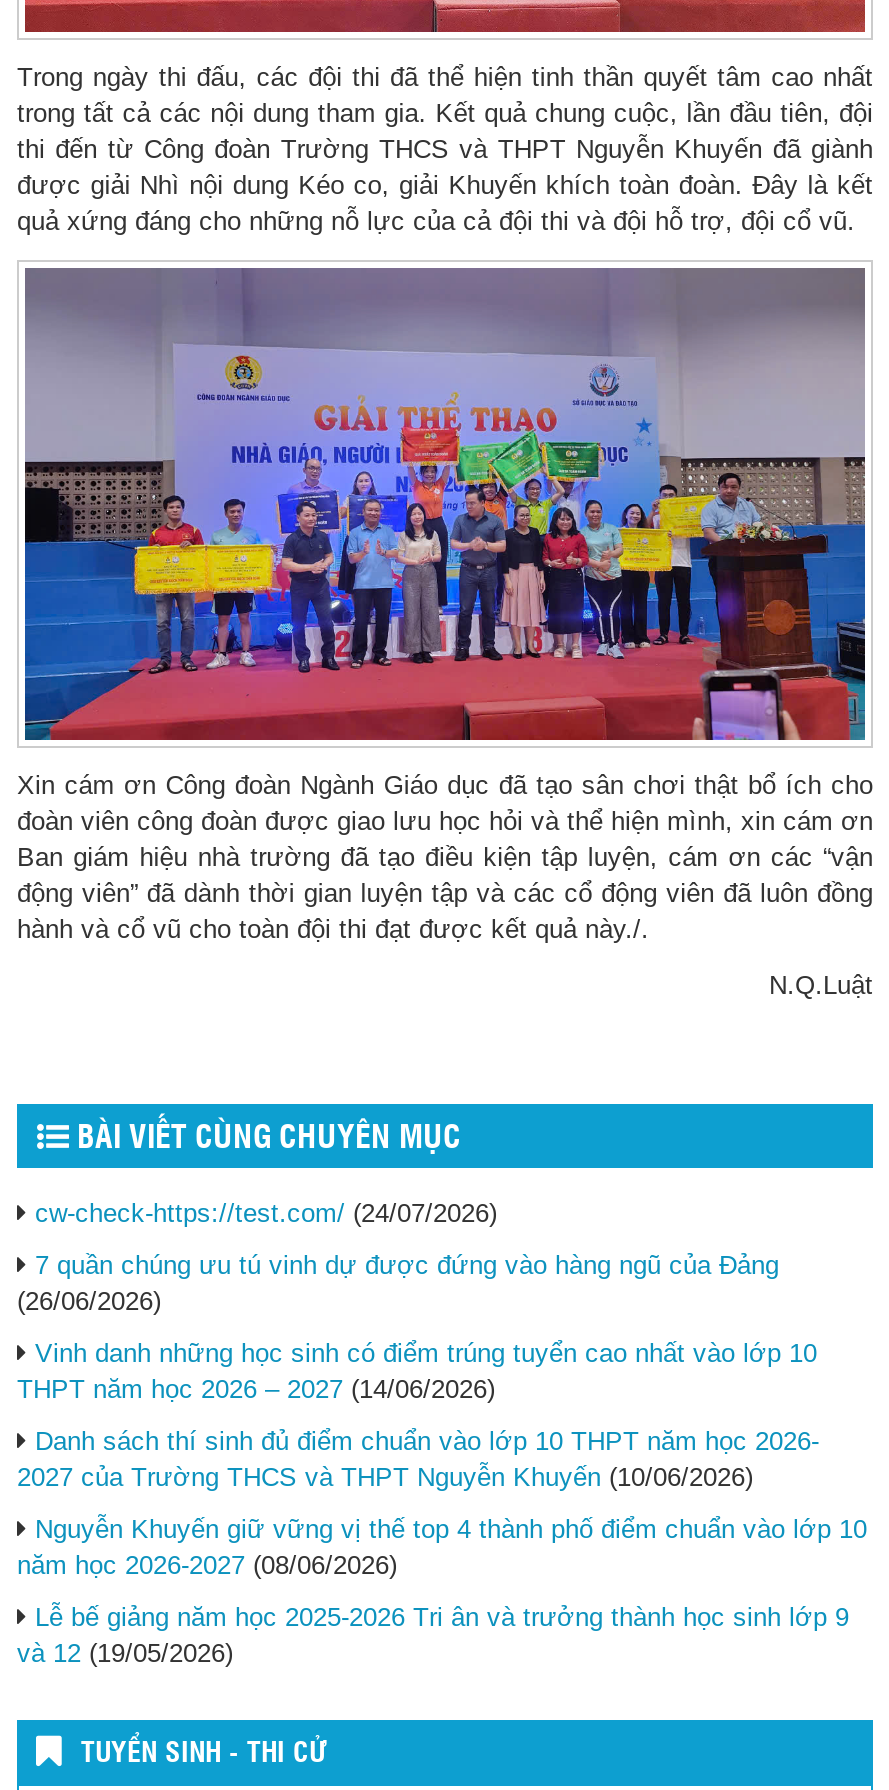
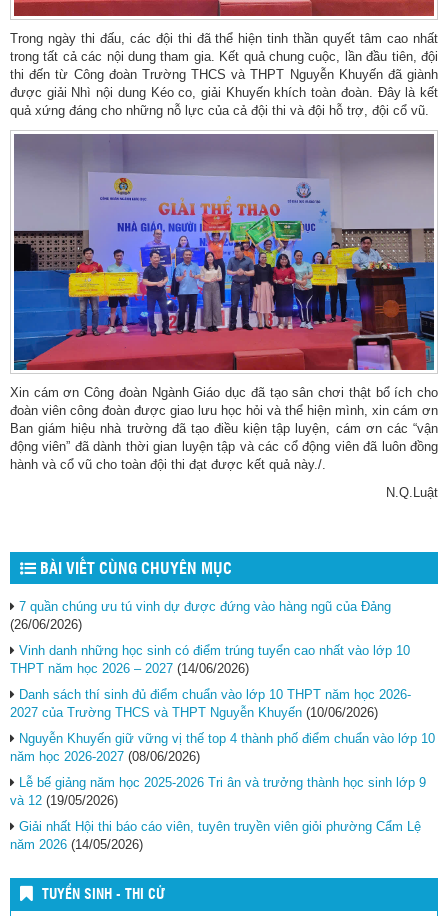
- cw-check-https://test.com/ (24/07/2026)

moved up: 7 quần chúng ưu tú vinh dự được đứng vào hàng ngũ của Đảng | (26/06/2026) | Vinh danh những học sinh có điểm trúng tuyển cao nhất vào lớp 10 | ... | Lễ bế giảng năm học 2025-2026 Tri ân và trưởng thành học sinh lớp 9 | và 12 (19/05/2026)

+ Giải nhất Hội thi báo cáo viên, tuyên truyền viên giỏi phường Cẩm Lệ
+ năm 2026 (14/05/2026)
